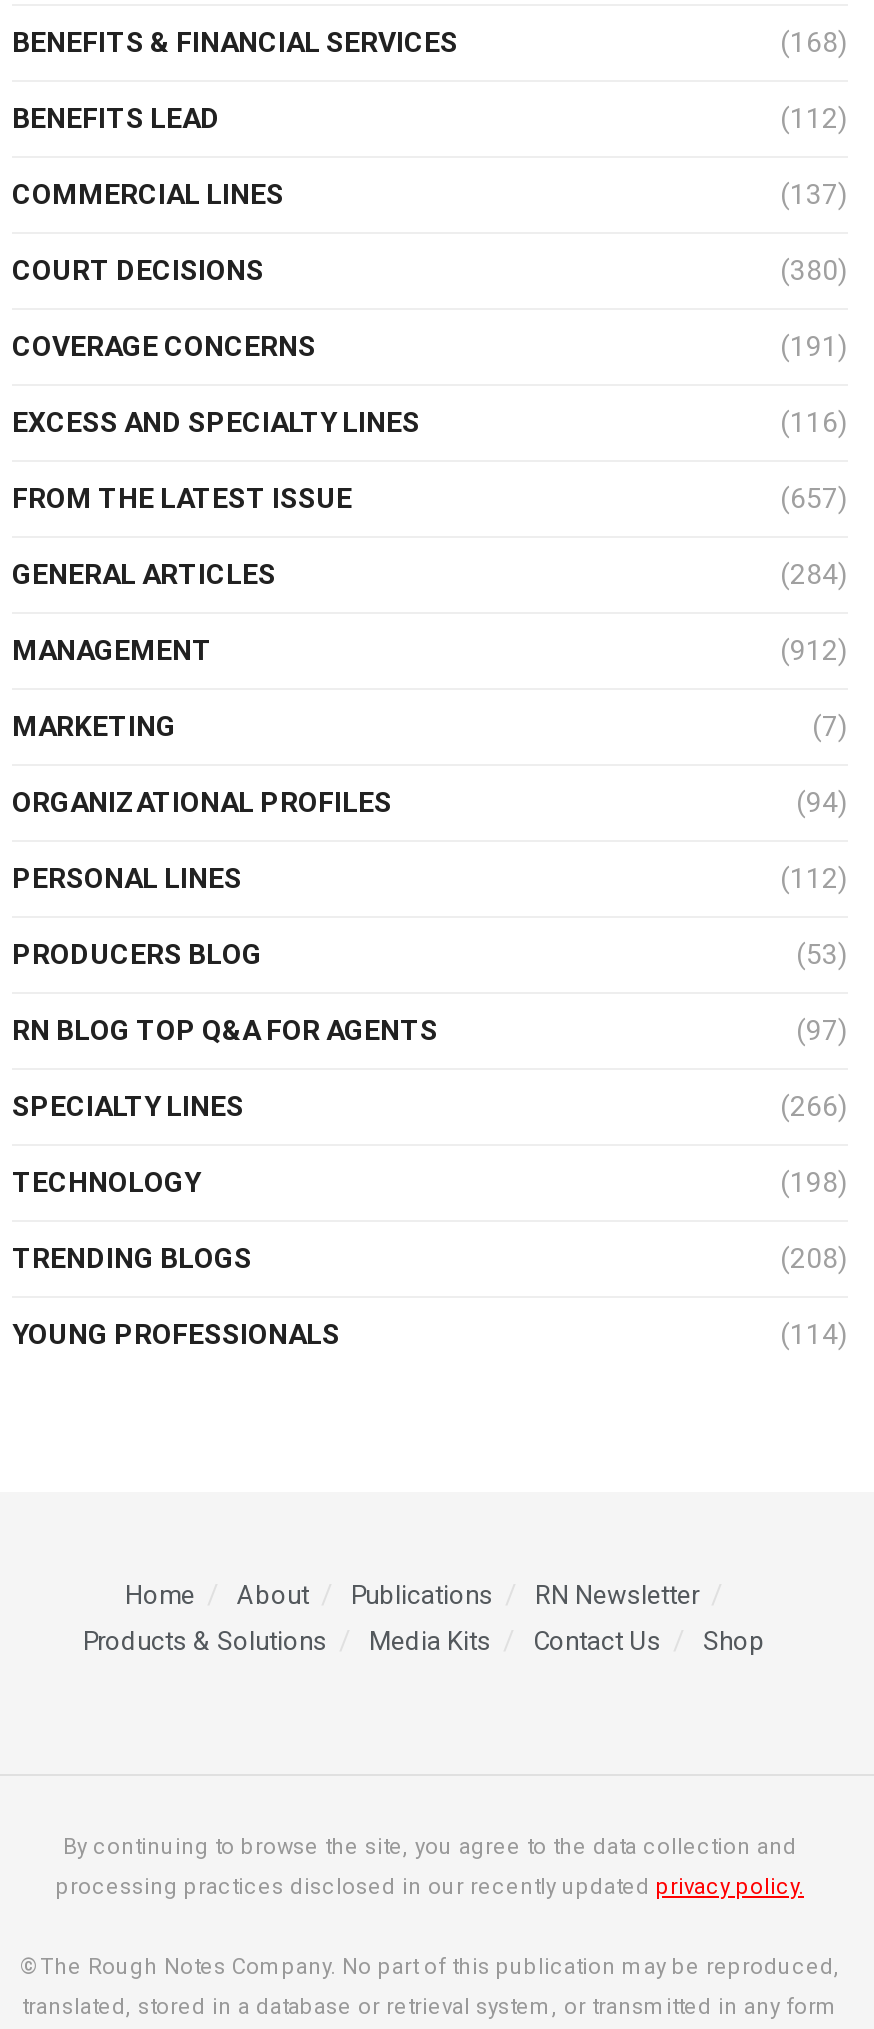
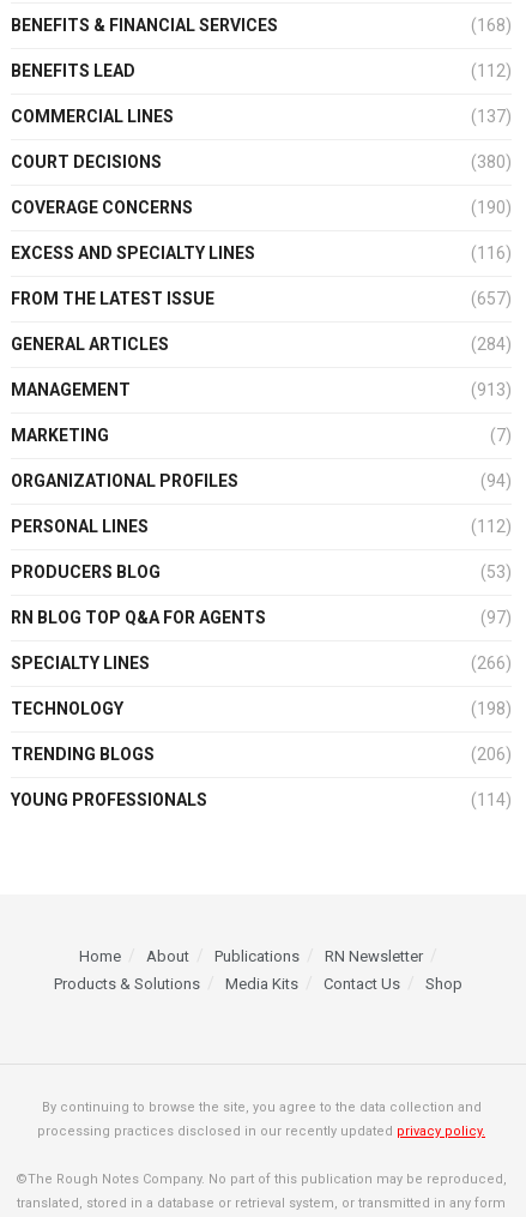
- (191)
+ (190)

- (912)
+ (913)

- (208)
+ (206)
